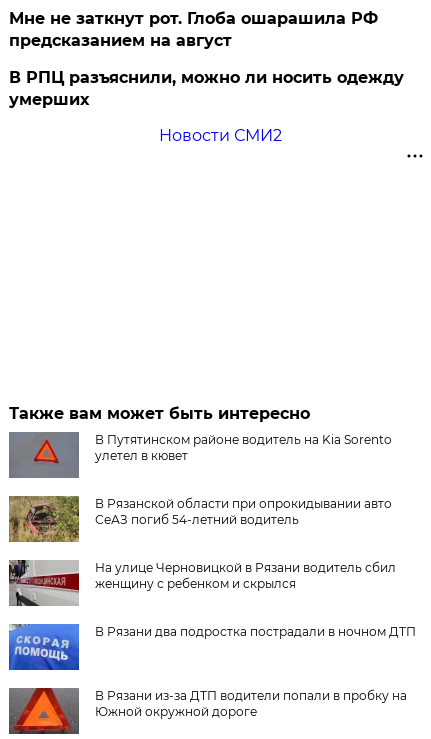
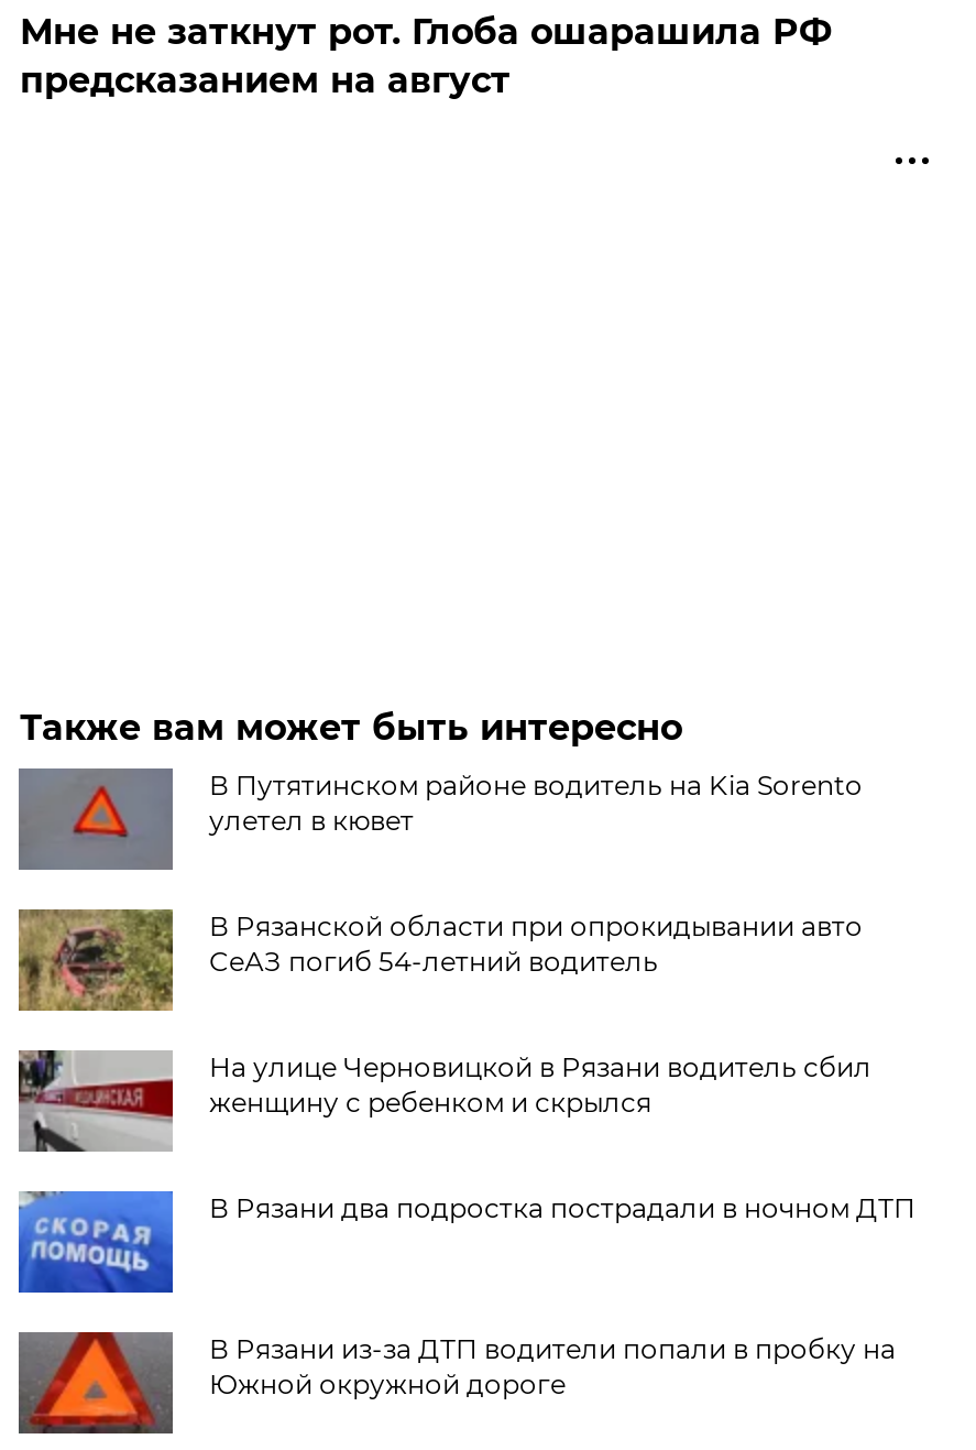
- В РПЦ разъяснили, можно ли носить одежду
- умерших
- Новости СМИ2
